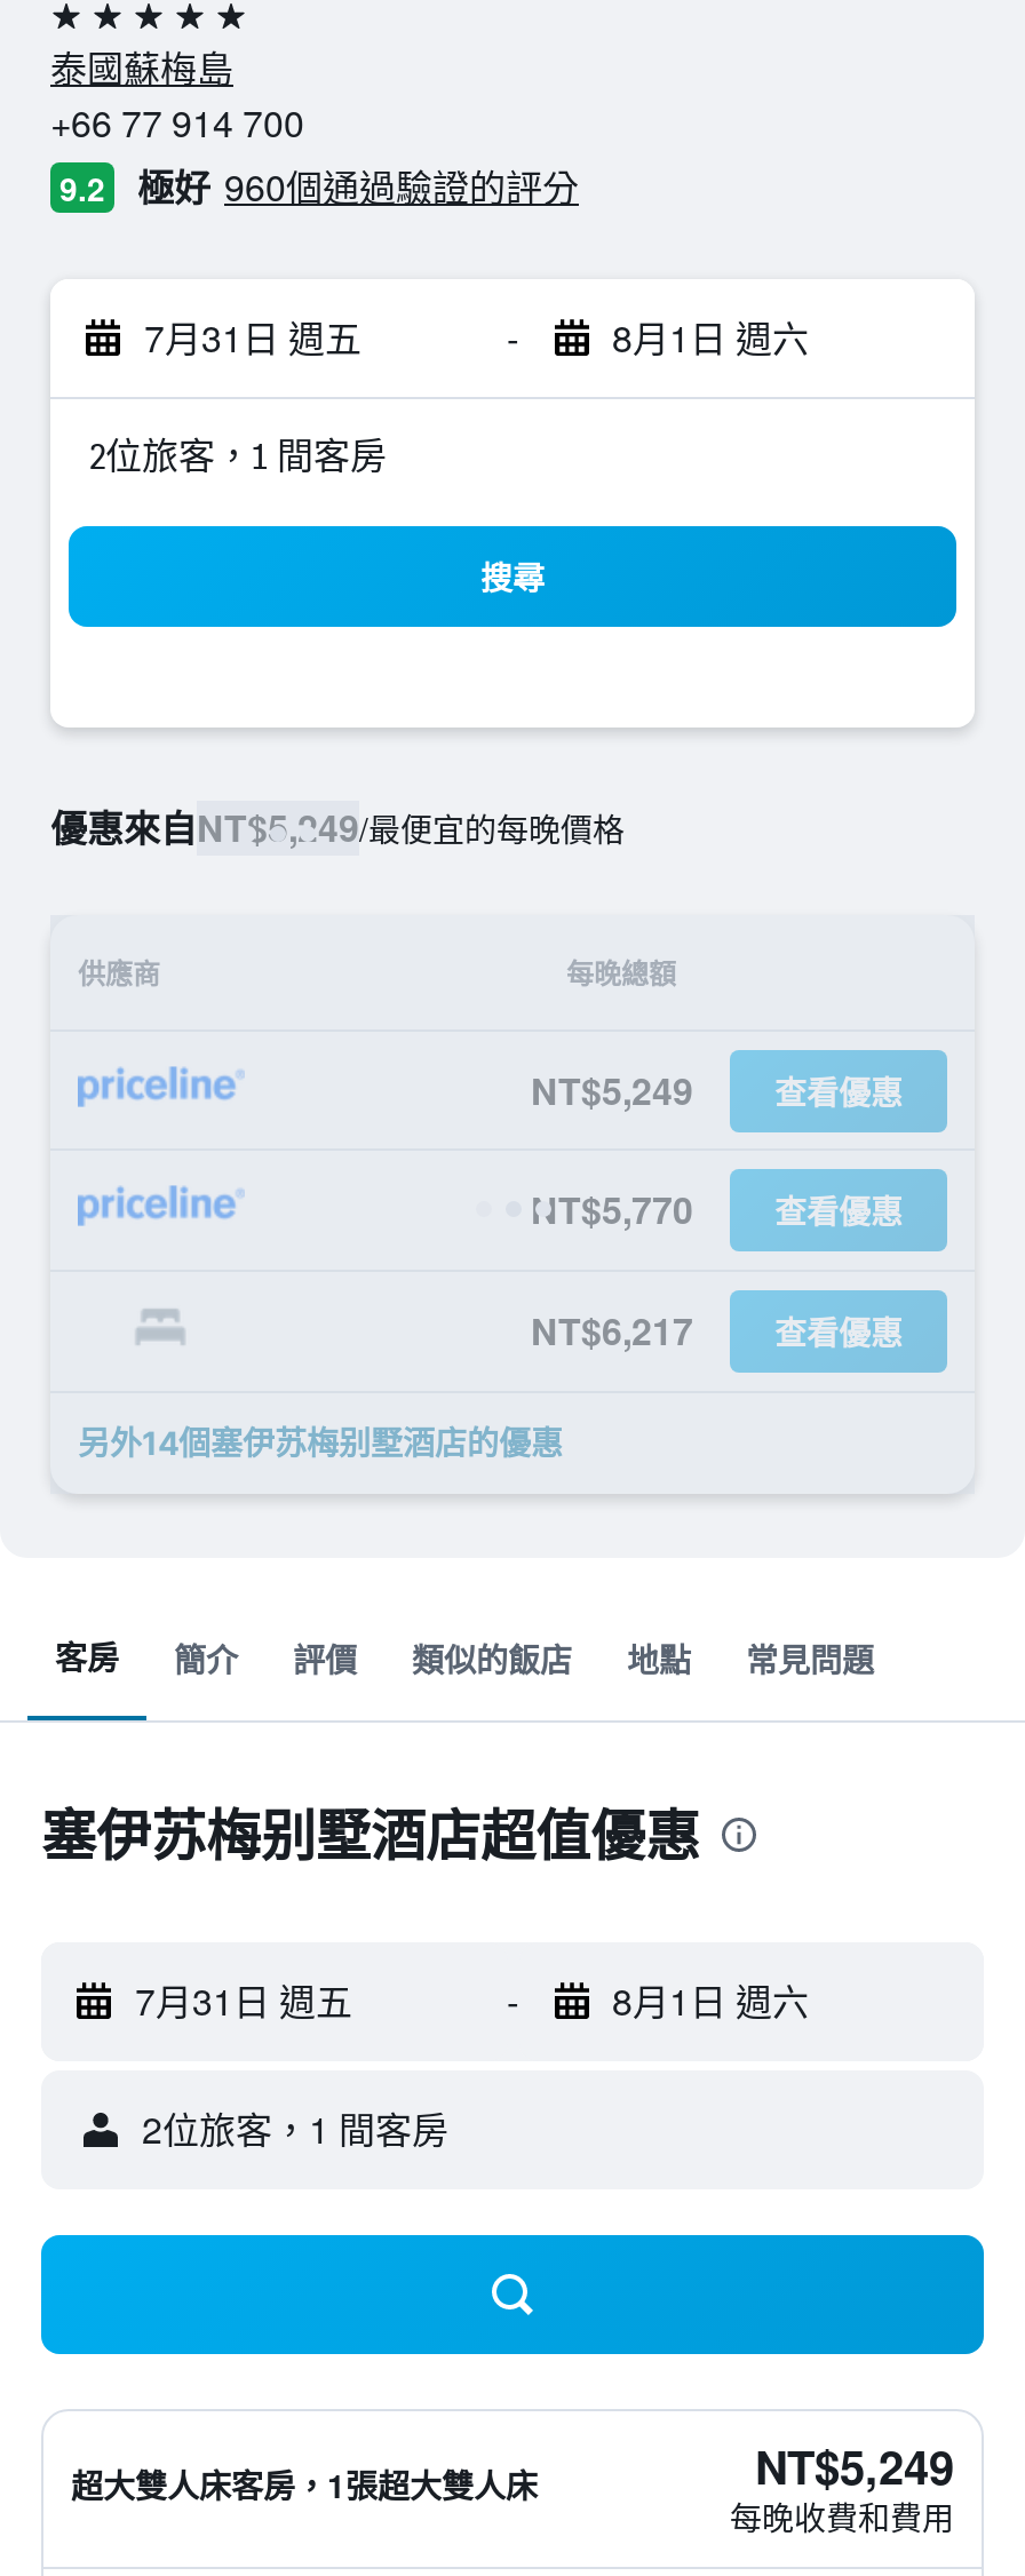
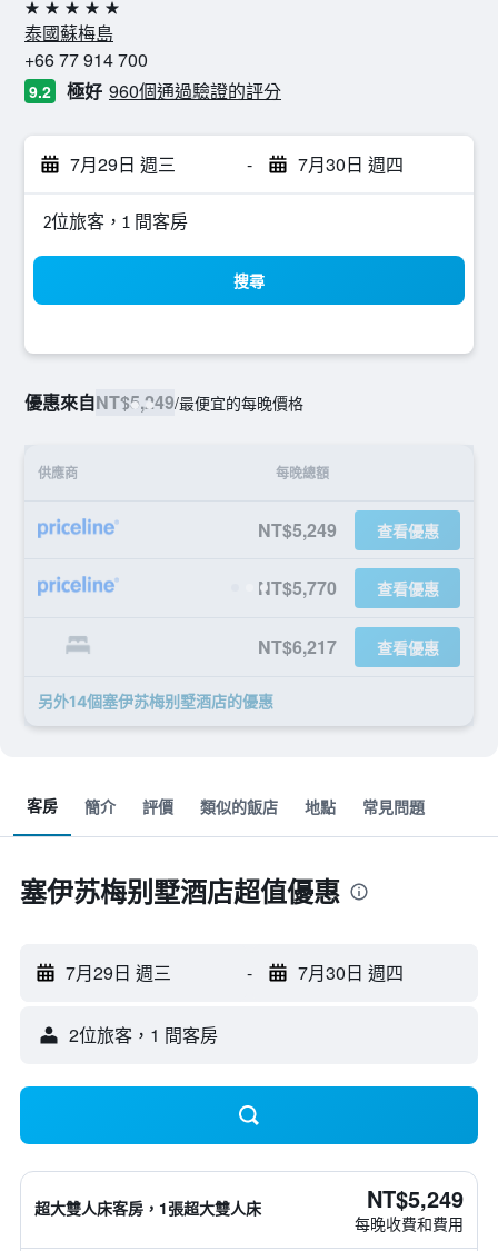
- 7月31日 週五
+ 7月29日 週三

- 8月1日 週六
+ 7月30日 週四

- 7月31日 週五
+ 7月29日 週三

- 8月1日 週六
+ 7月30日 週四
